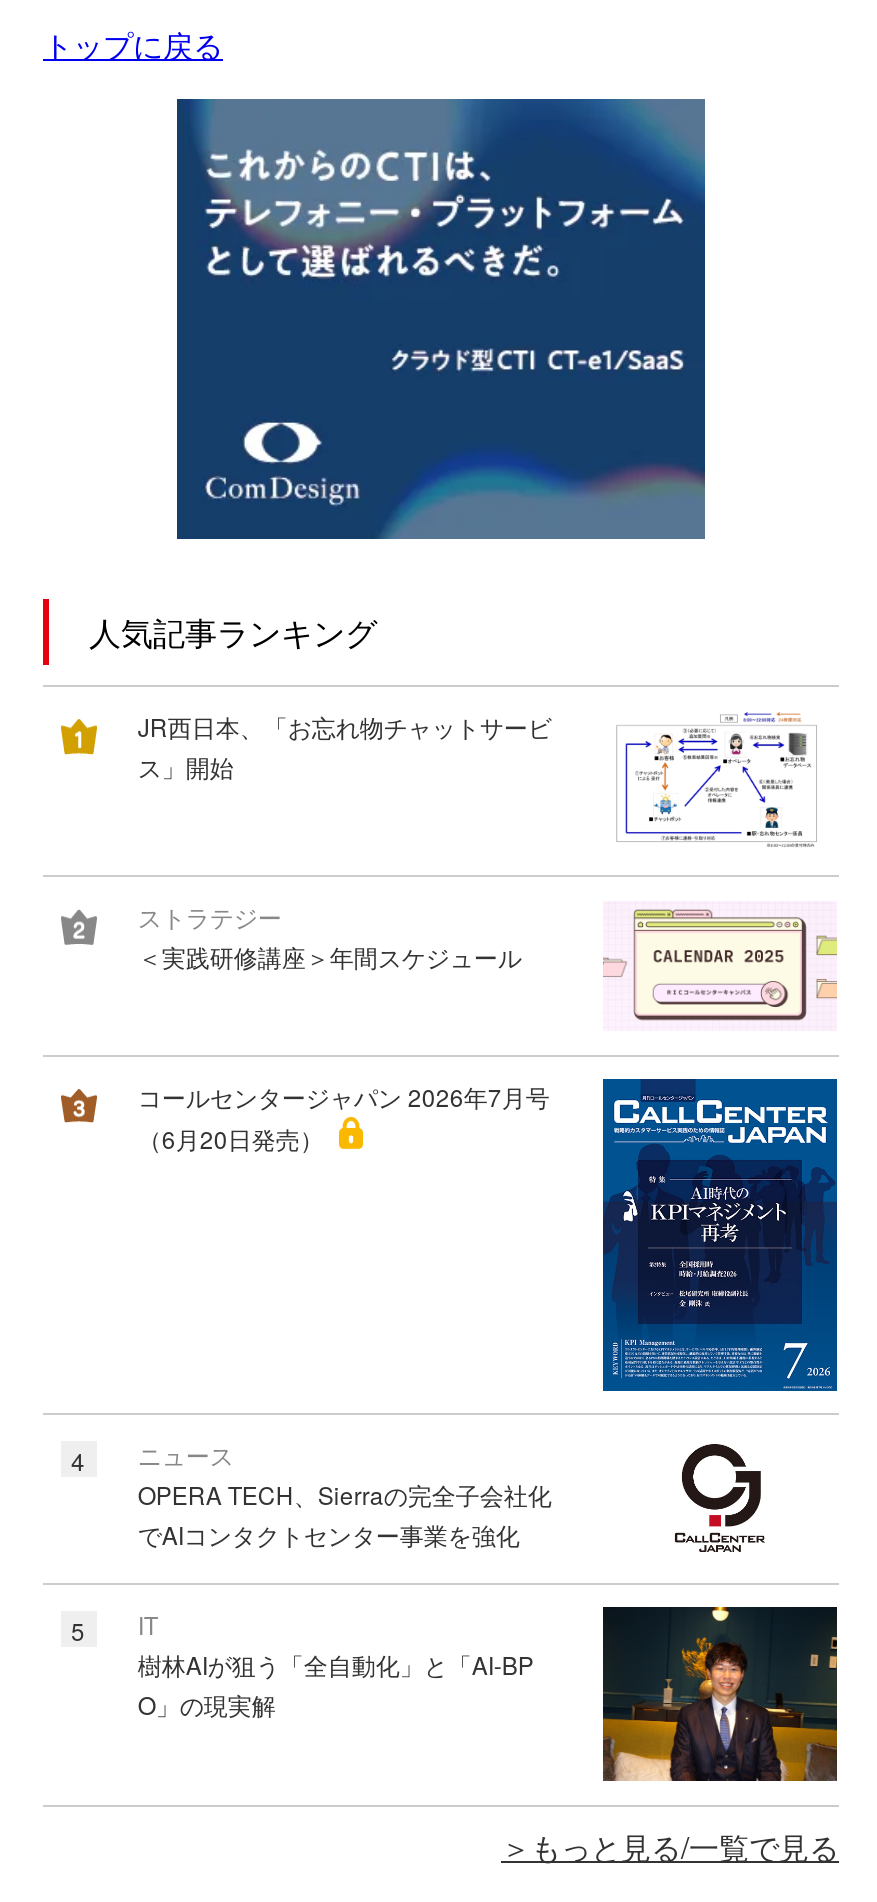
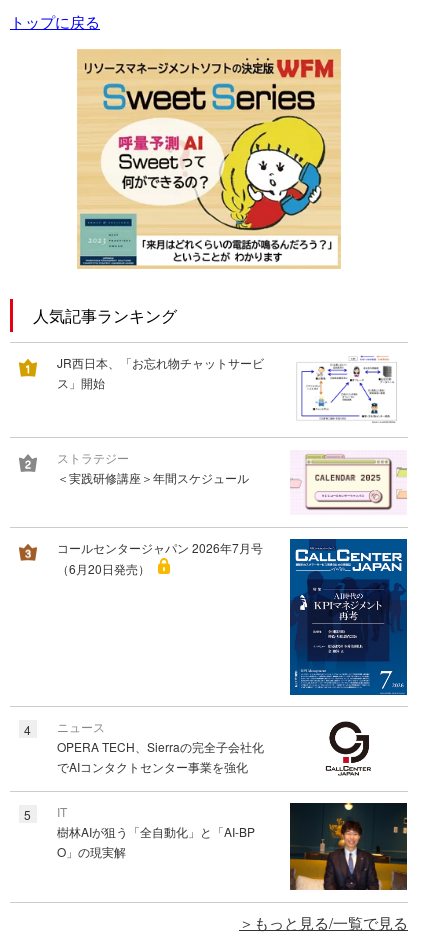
- [image]
+ [image]
